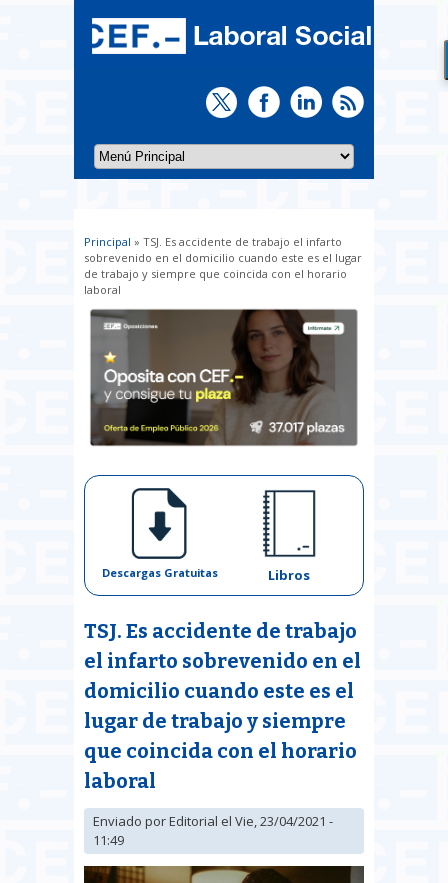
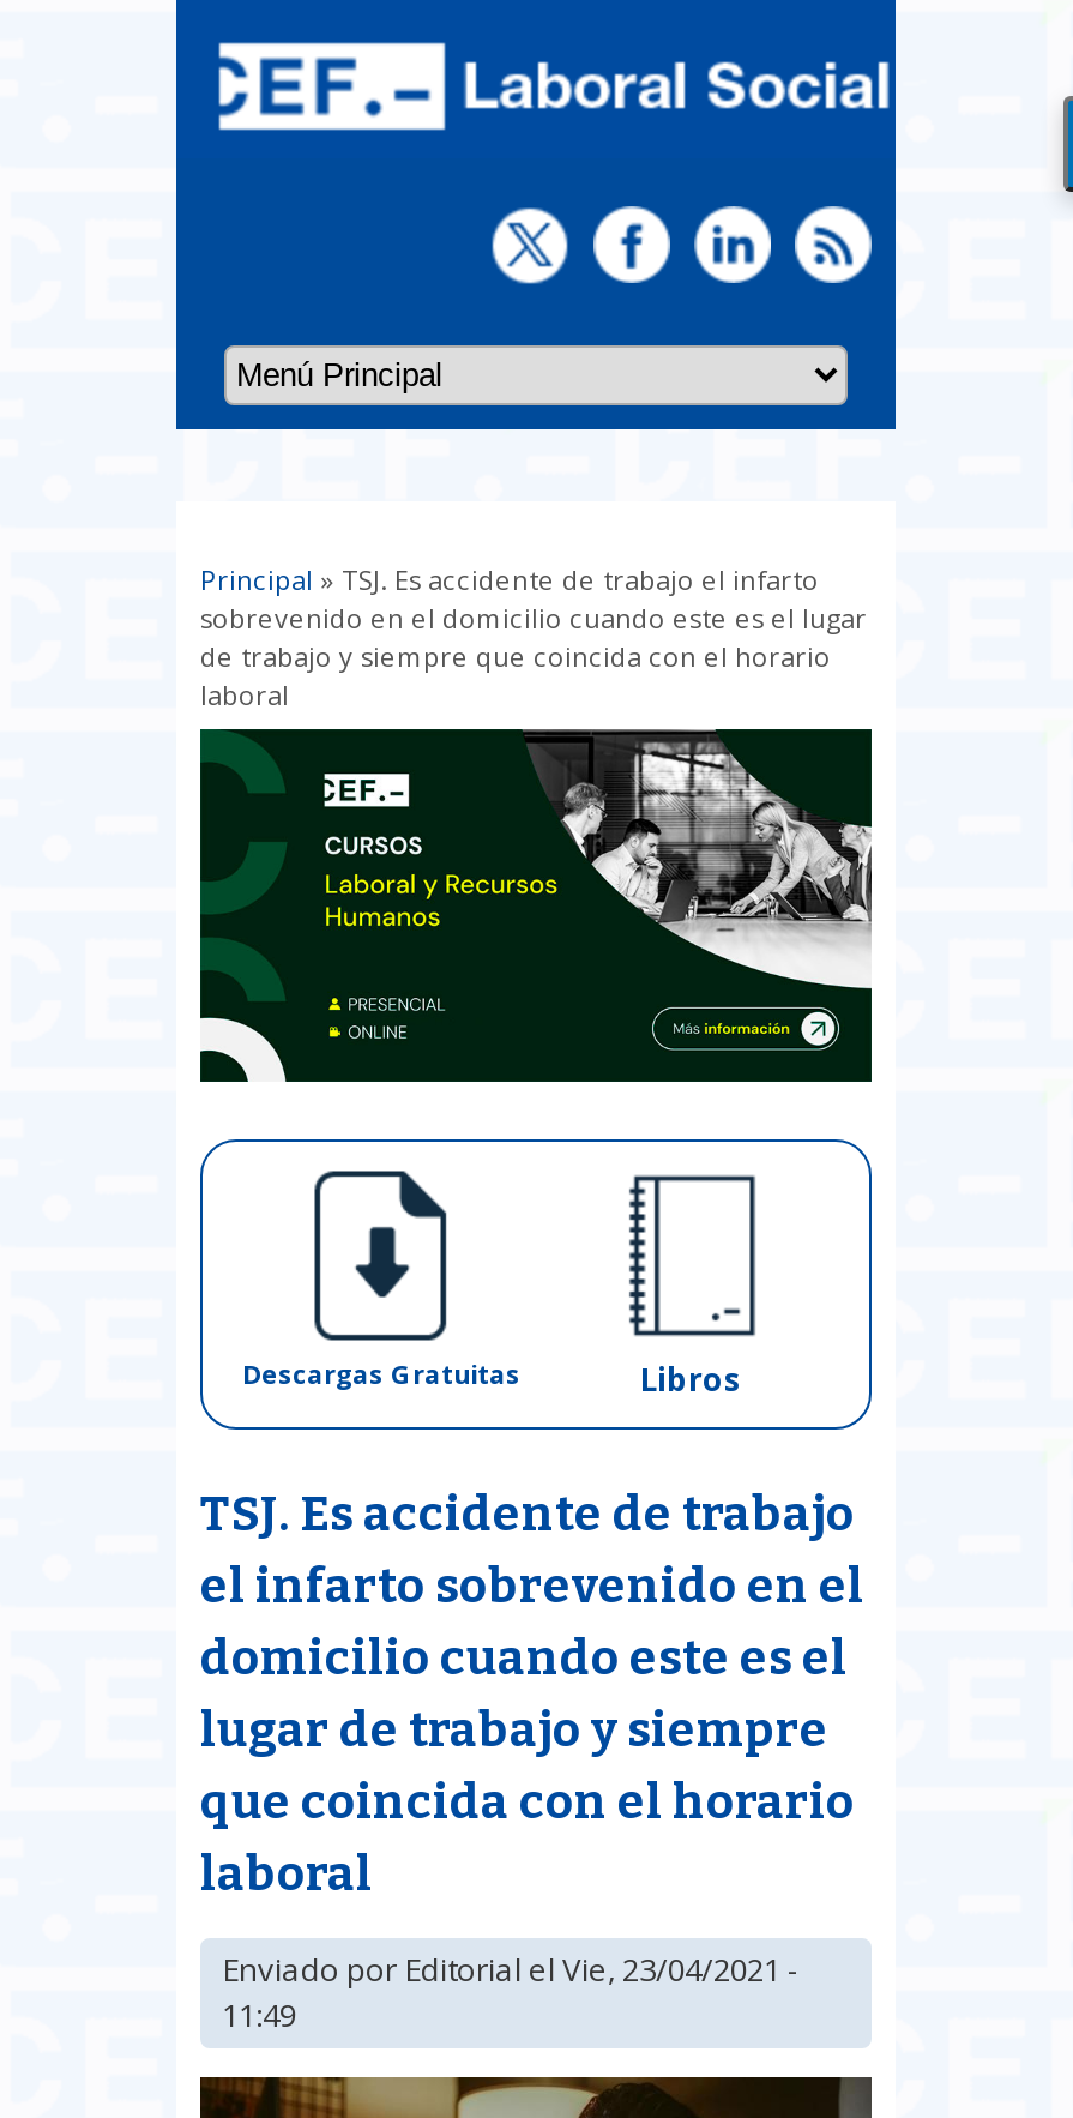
- [image]
+ [image]
